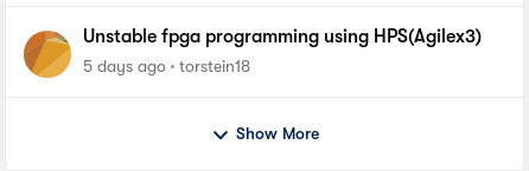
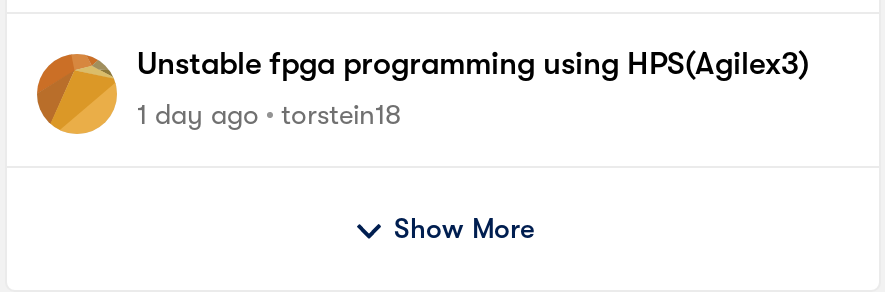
- 5 days ago torstein18
+ 1 day ago torstein18
